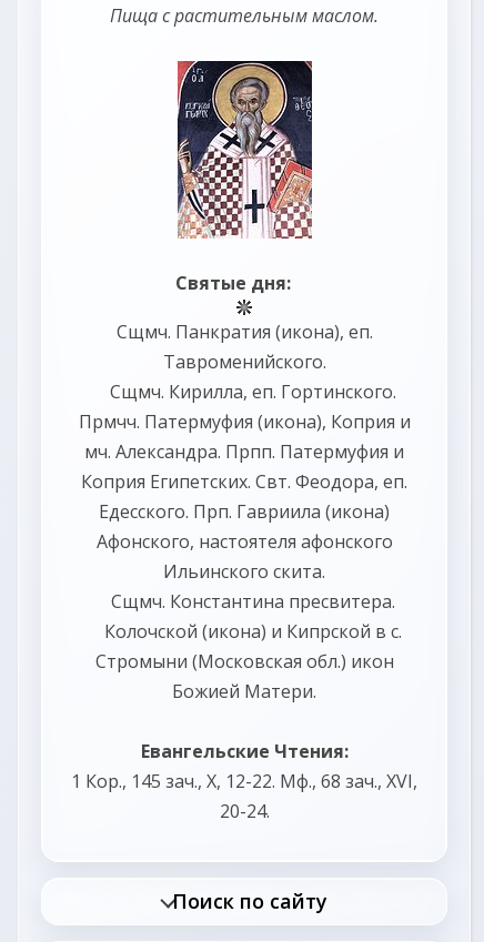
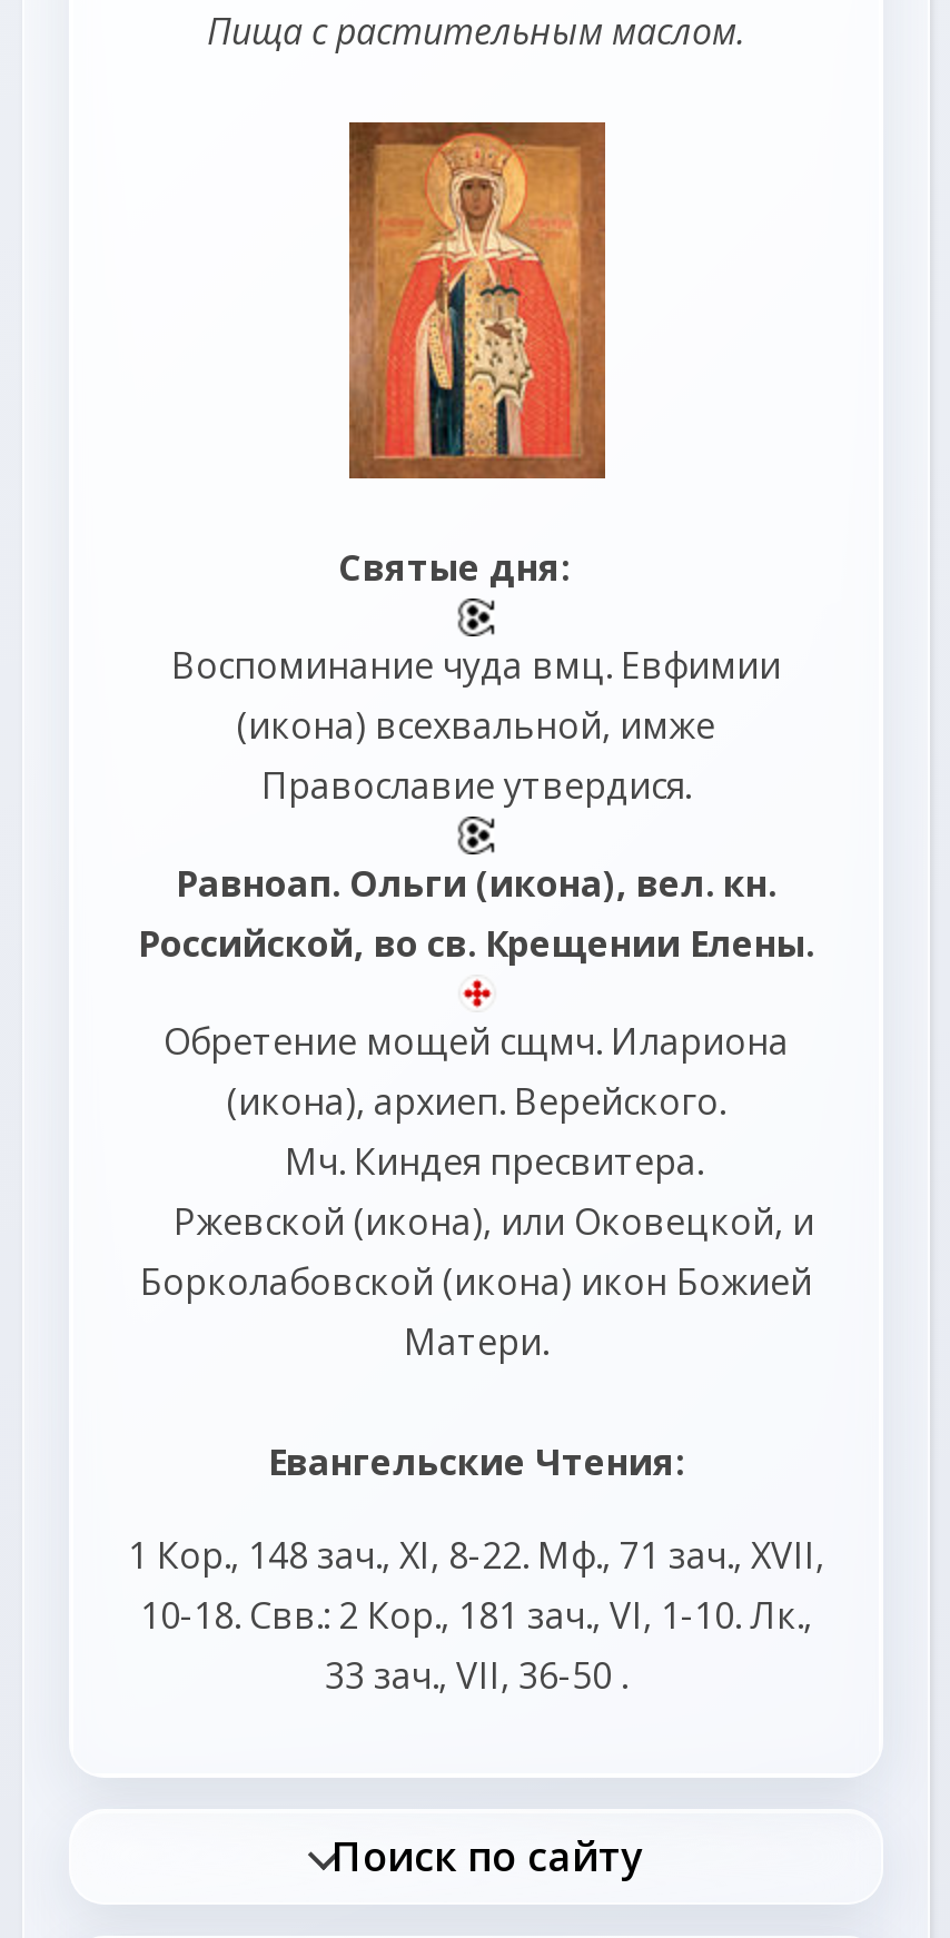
- [image]
+ [image]

- Сщмч. Панкратия (икона), еп.
- Тавроменийского.
- Сщмч. Кирилла, еп. Гортинского.
- Прмчч. Патермуфия (икона), Коприя и
- мч. Александра. Прпп. Патермуфия и
- Коприя Египетских. Свт. Феодора, еп.
- Едесского. Прп. Гавриила (икона)
- Афонского, настоятеля афонского
- Ильинского скита.
- Сщмч. Константина пресвитера.
- Колочской (икона) и Кипрской в с.
- Стромыни (Московская обл.) икон
- Божией Матери.
+ Воспоминание чуда вмц. Евфимии
+ (икона) всехвальной, имже
+ Православие утвердися.
+ Равноап. Ольги (икона), вел. кн.
+ Российской, во св. Крещении Елены.
+ Обретение мощей сщмч. Илариона
+ (икона), архиеп. Верейского.
+ Мч. Киндея пресвитера.
+ Ржевской (икона), или Оковецкой, и
+ Борколабовской (икона) икон Божией
+ Матери.

moved up: Евангельские Чтения:

- 1 Кор., 145 зач., X, 12-22. Мф., 68 зач., XVI,
- 20-24.
+ 1 Кор., 148 зач., XI, 8-22. Мф., 71 зач., XVII,
+ 10-18. Свв.: 2 Кор., 181 зач., VI, 1-10. Лк.,
+ 33 зач., VII, 36-50 .
